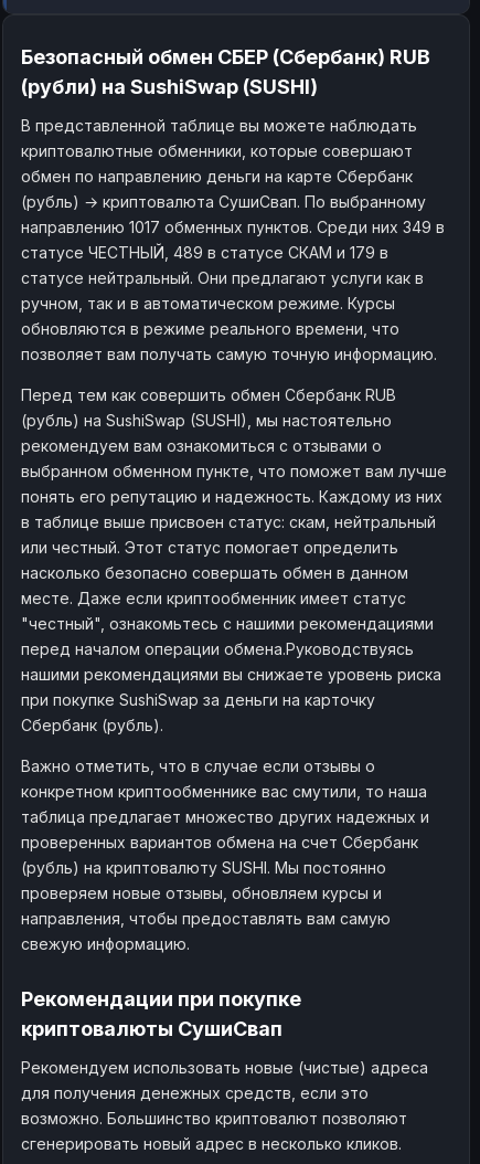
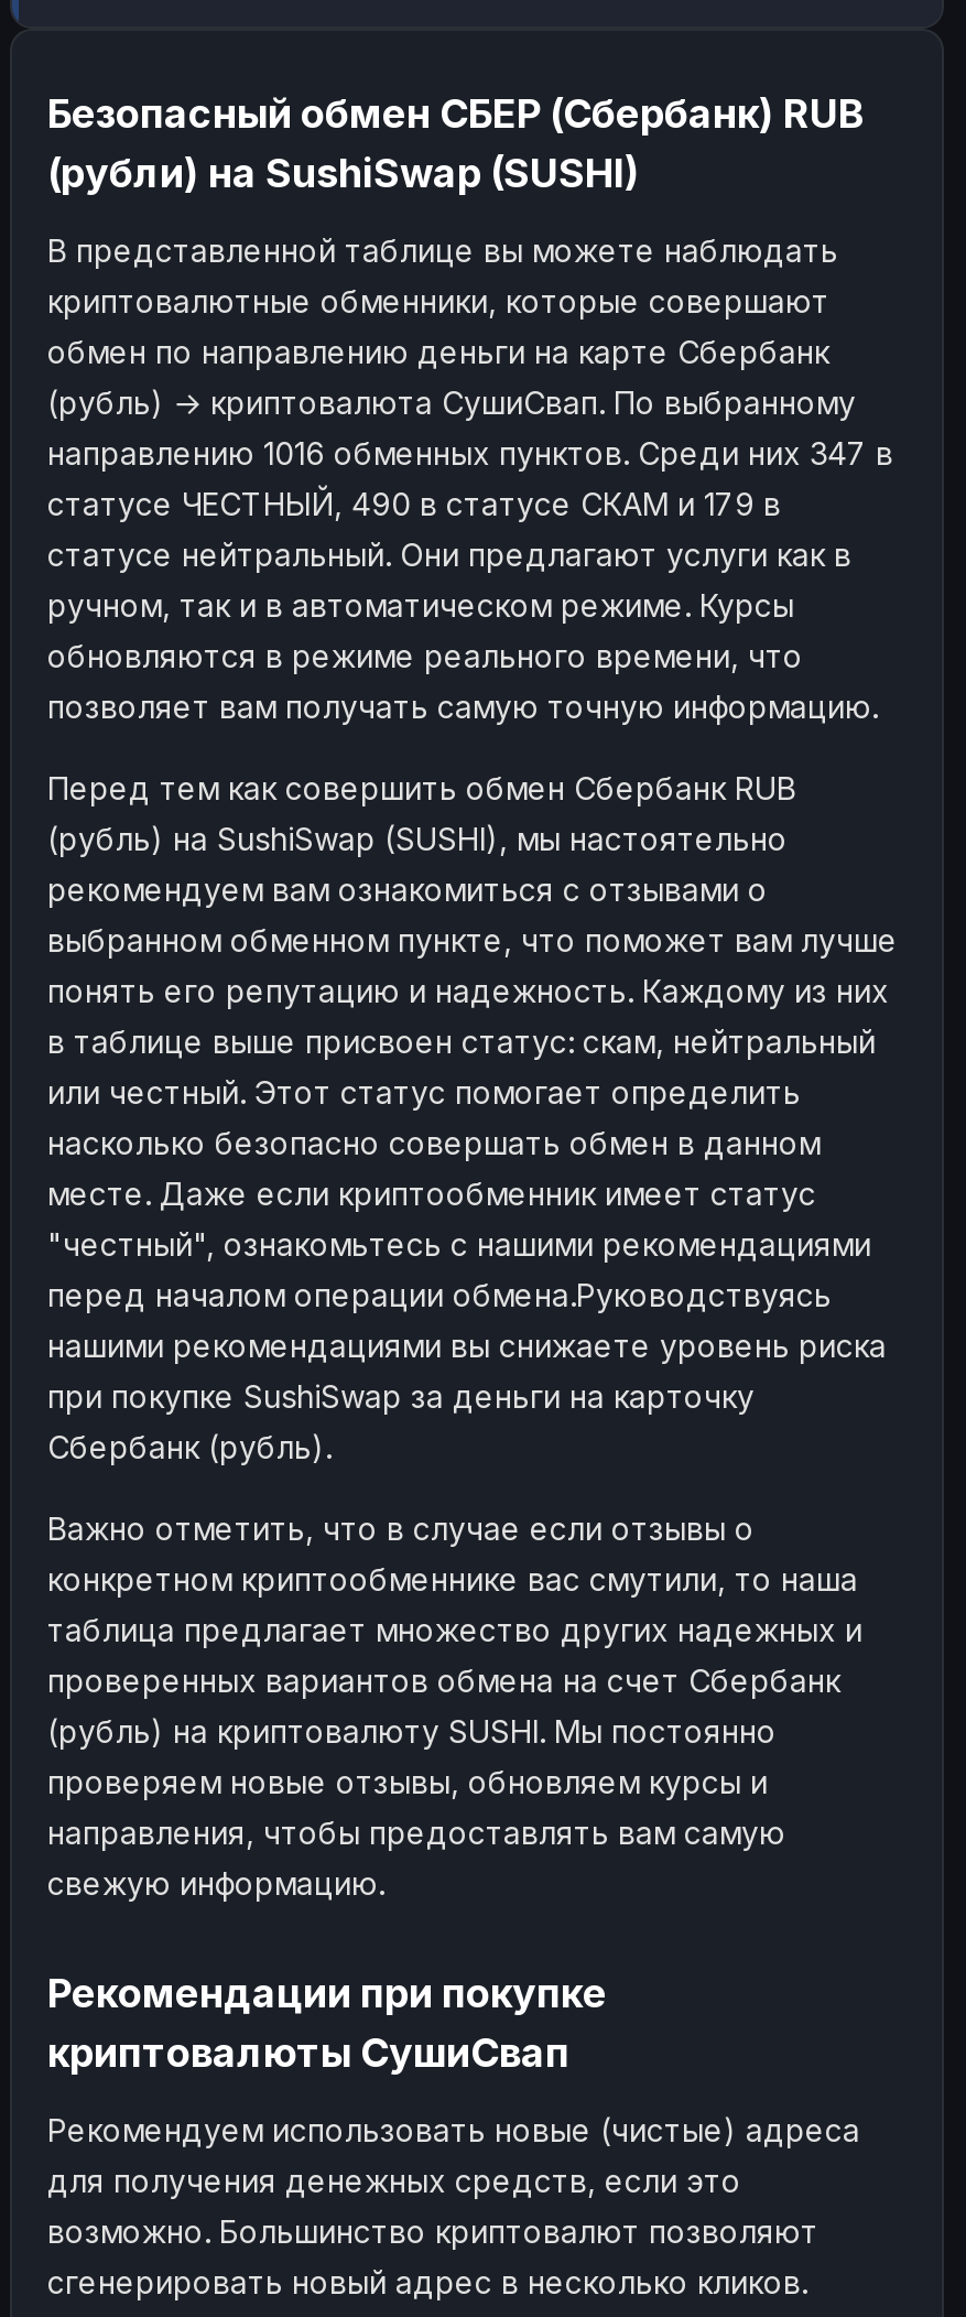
- направлению 1017 обменных пунктов. Среди них 349 в
+ направлению 1016 обменных пунктов. Среди них 347 в

- статусе ЧЕСТНЫЙ, 489 в статусе СКАМ и 179 в
+ статусе ЧЕСТНЫЙ, 490 в статусе СКАМ и 179 в
